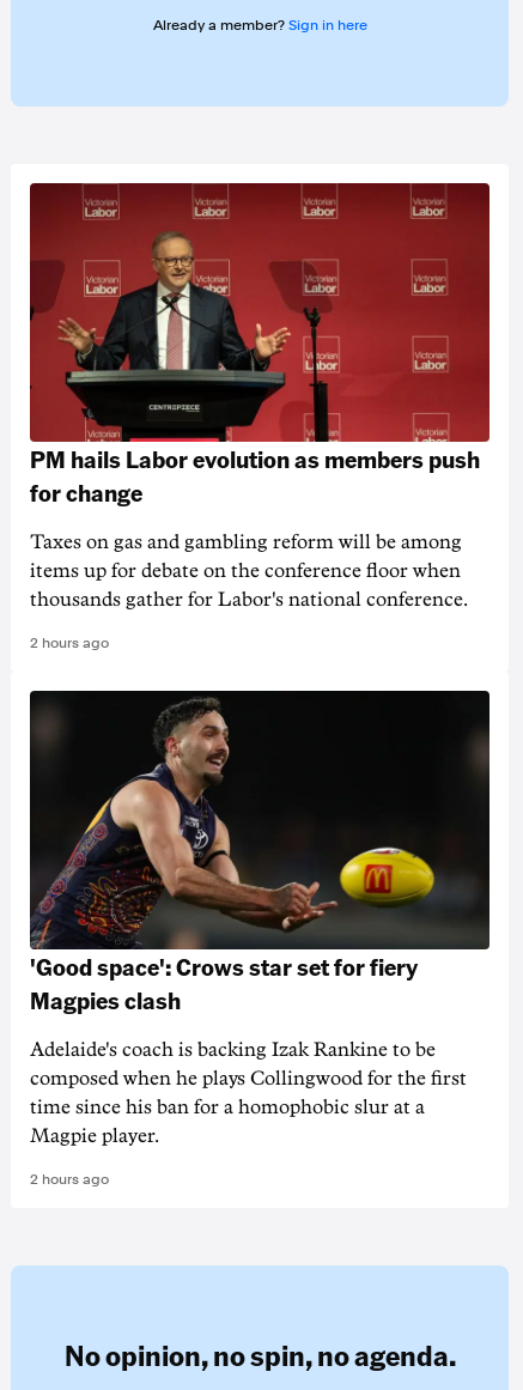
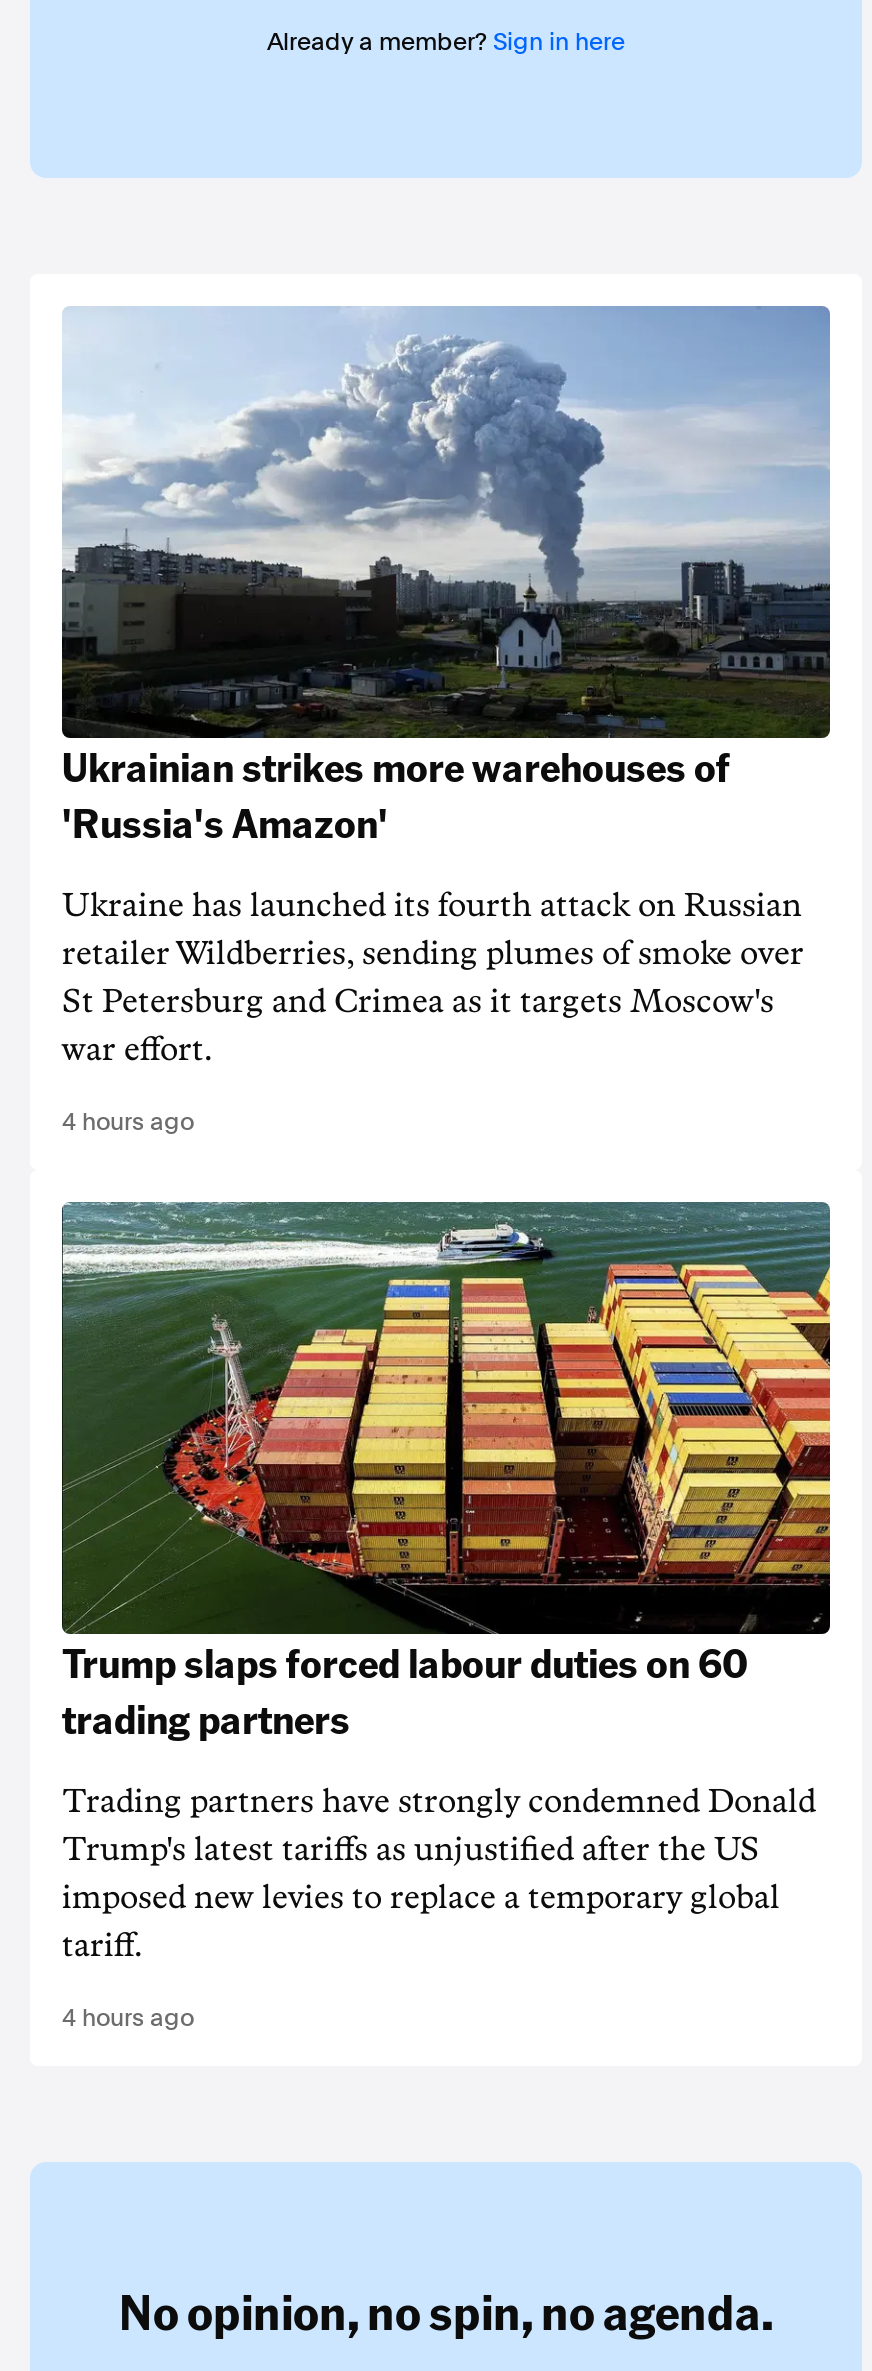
- [image]
- PM hails Labor evolution as members push
- for change
- Taxes on gas and gambling reform will be among
- items up for debate on the conference floor when
- thousands gather for Labor's national conference.
- 2 hours ago
+ [image]
+ Ukrainian strikes more warehouses of
+ 'Russia's Amazon'
+ Ukraine has launched its fourth attack on Russian
+ retailer Wildberries, sending plumes of smoke over
+ St Petersburg and Crimea as it targets Moscow's
+ war effort.
+ 4 hours ago

- [image]
- 'Good space': Crows star set for fiery
- Magpies clash
- Adelaide's coach is backing Izak Rankine to be
- composed when he plays Collingwood for the first
- time since his ban for a homophobic slur at a
- Magpie player.
- 2 hours ago
+ [image]
+ Trump slaps forced labour duties on 60
+ trading partners
+ Trading partners have strongly condemned Donald
+ Trump's latest tariffs as unjustified after the US
+ imposed new levies to replace a temporary global
+ tariff.
+ 4 hours ago
